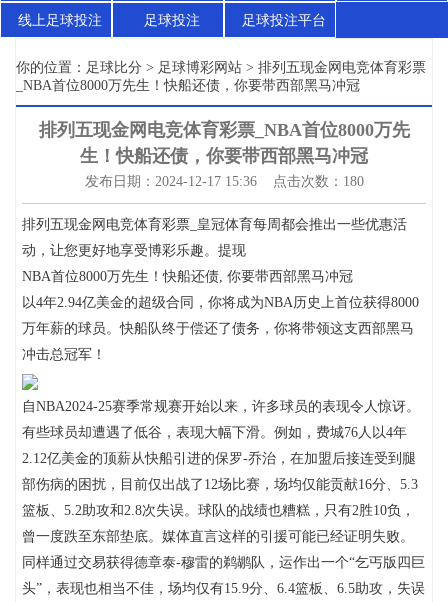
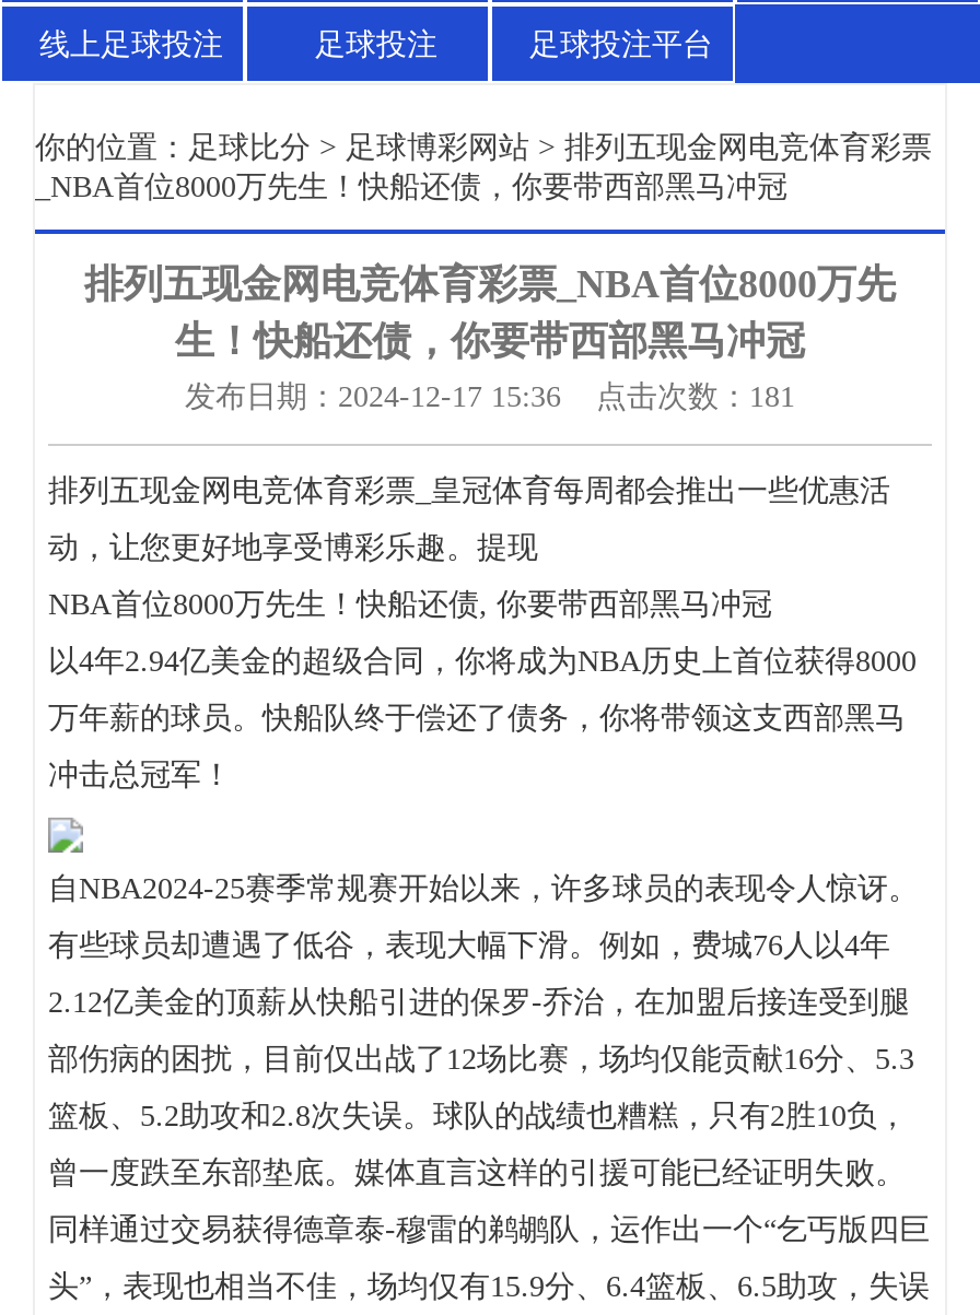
- 发布日期：2024-12-17 15:36 点击次数：180
+ 发布日期：2024-12-17 15:36 点击次数：181
